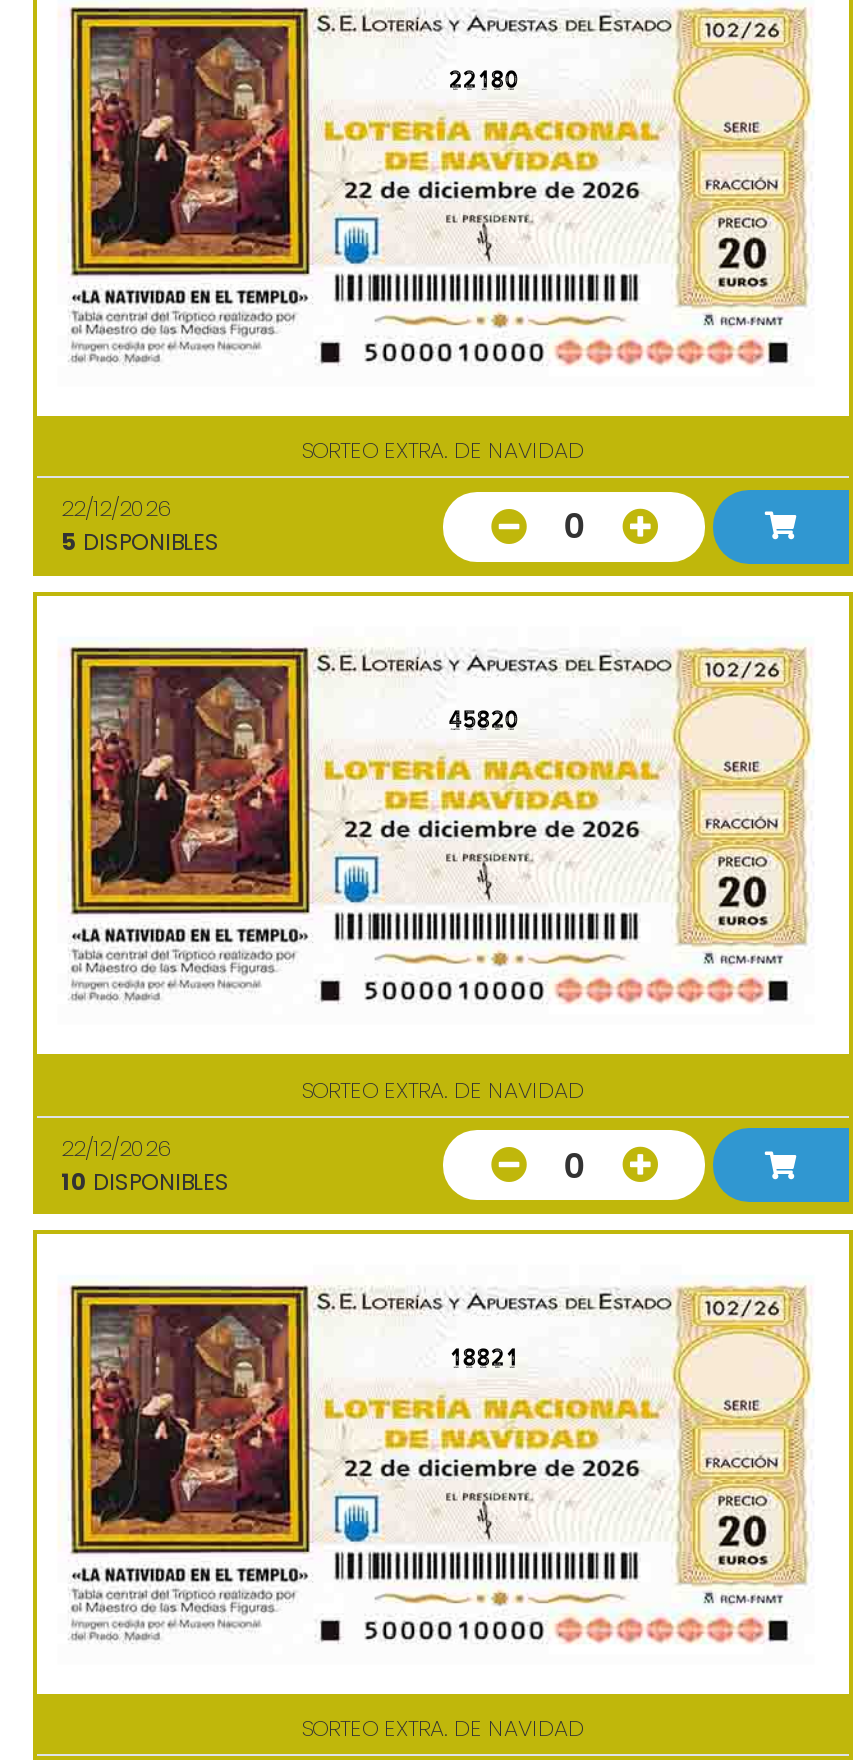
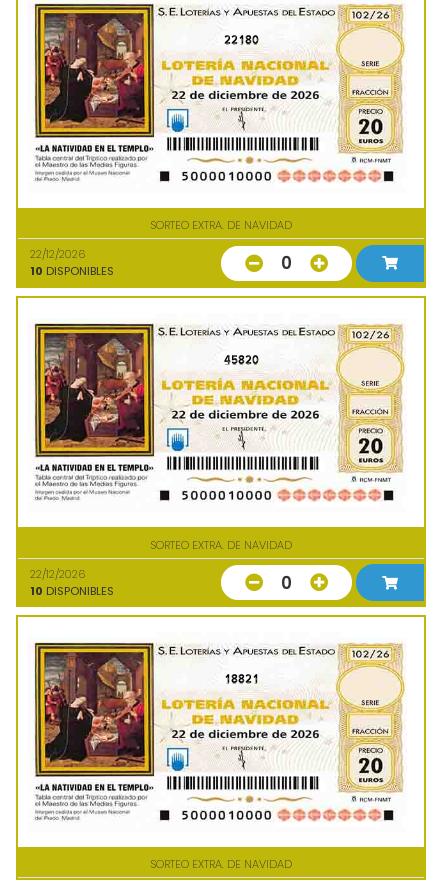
- 5 DISPONIBLES
+ 10 DISPONIBLES
